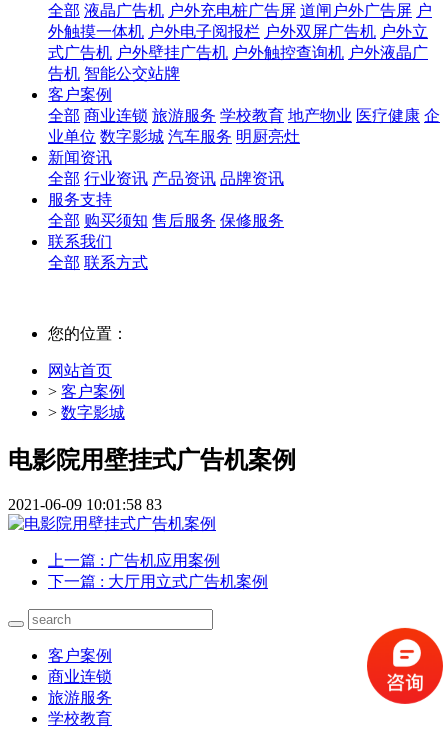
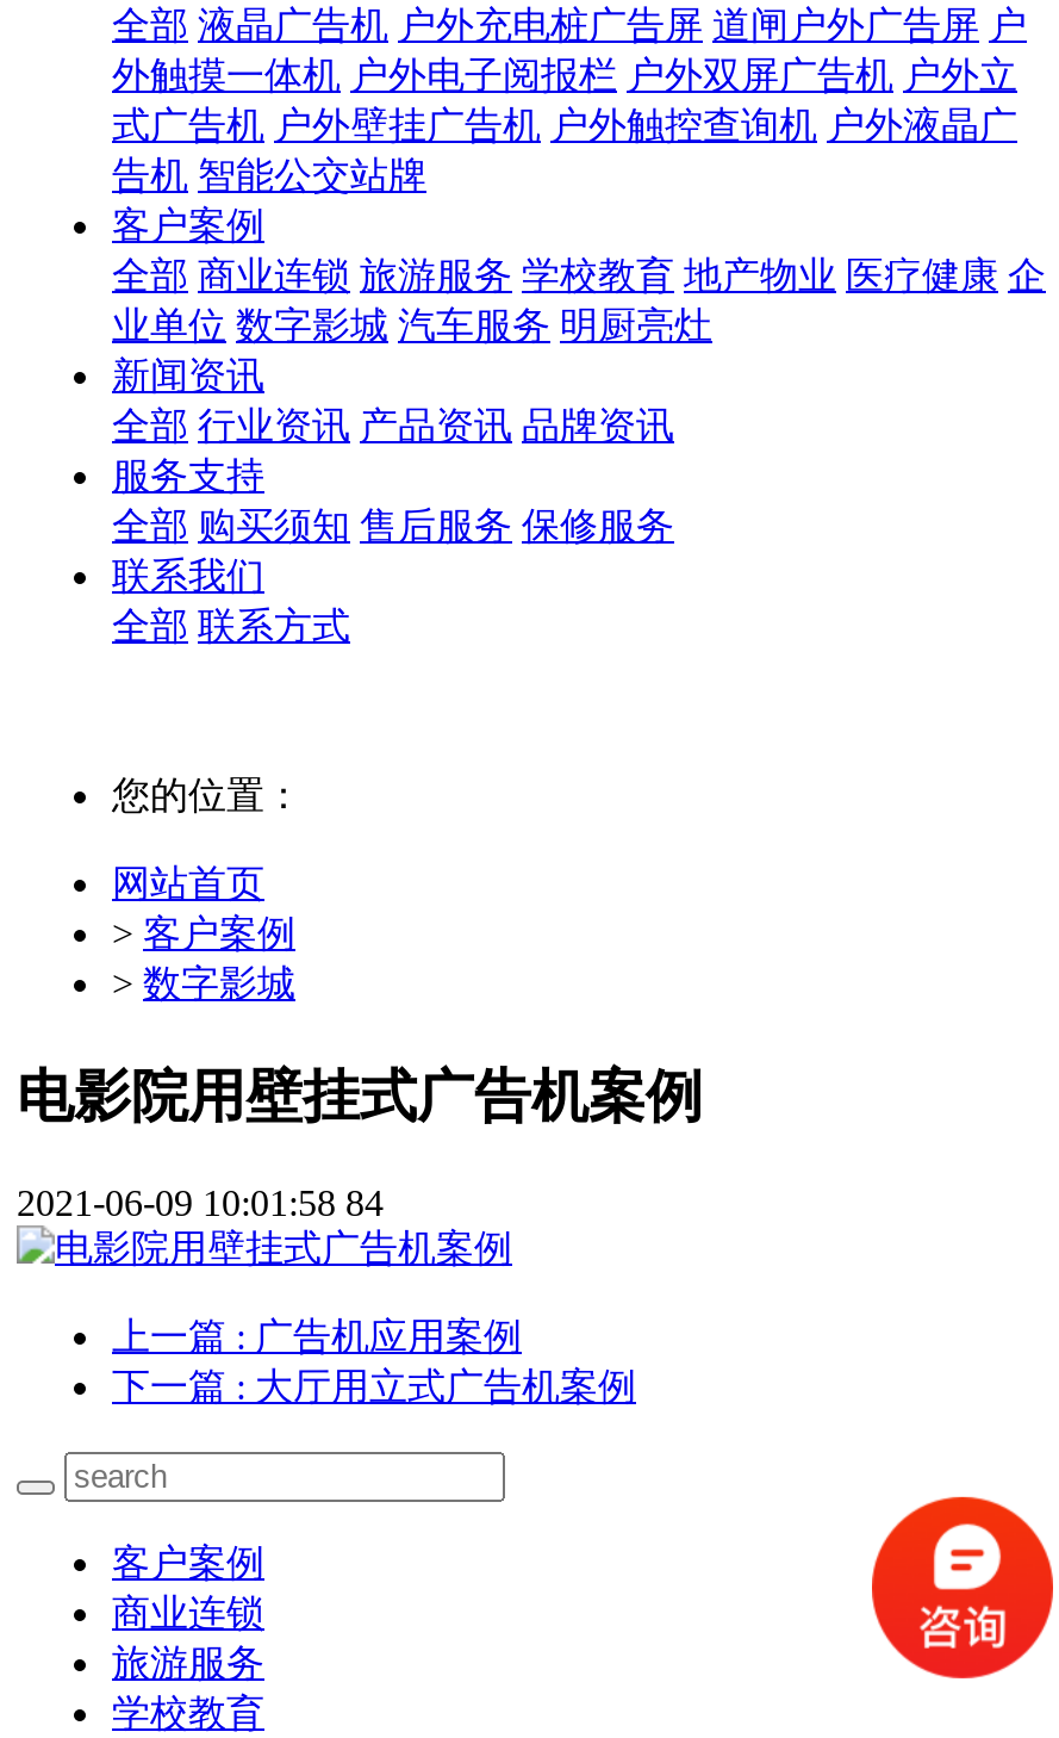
- 2021-06-09 10:01:58 83
+ 2021-06-09 10:01:58 84
